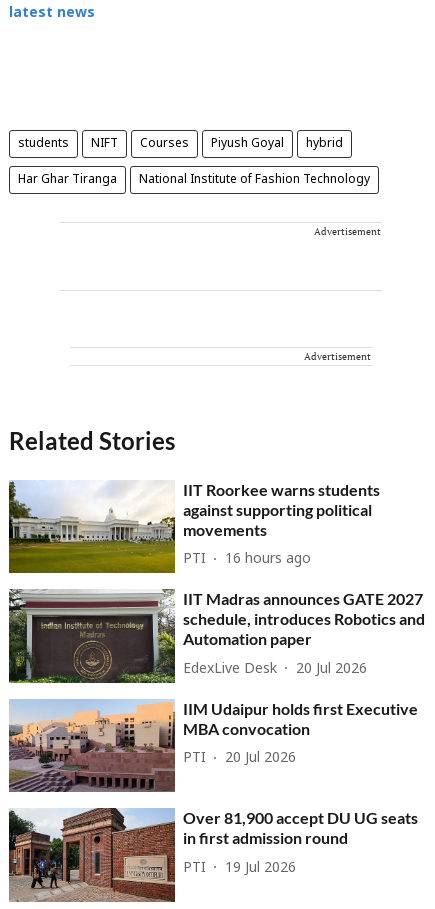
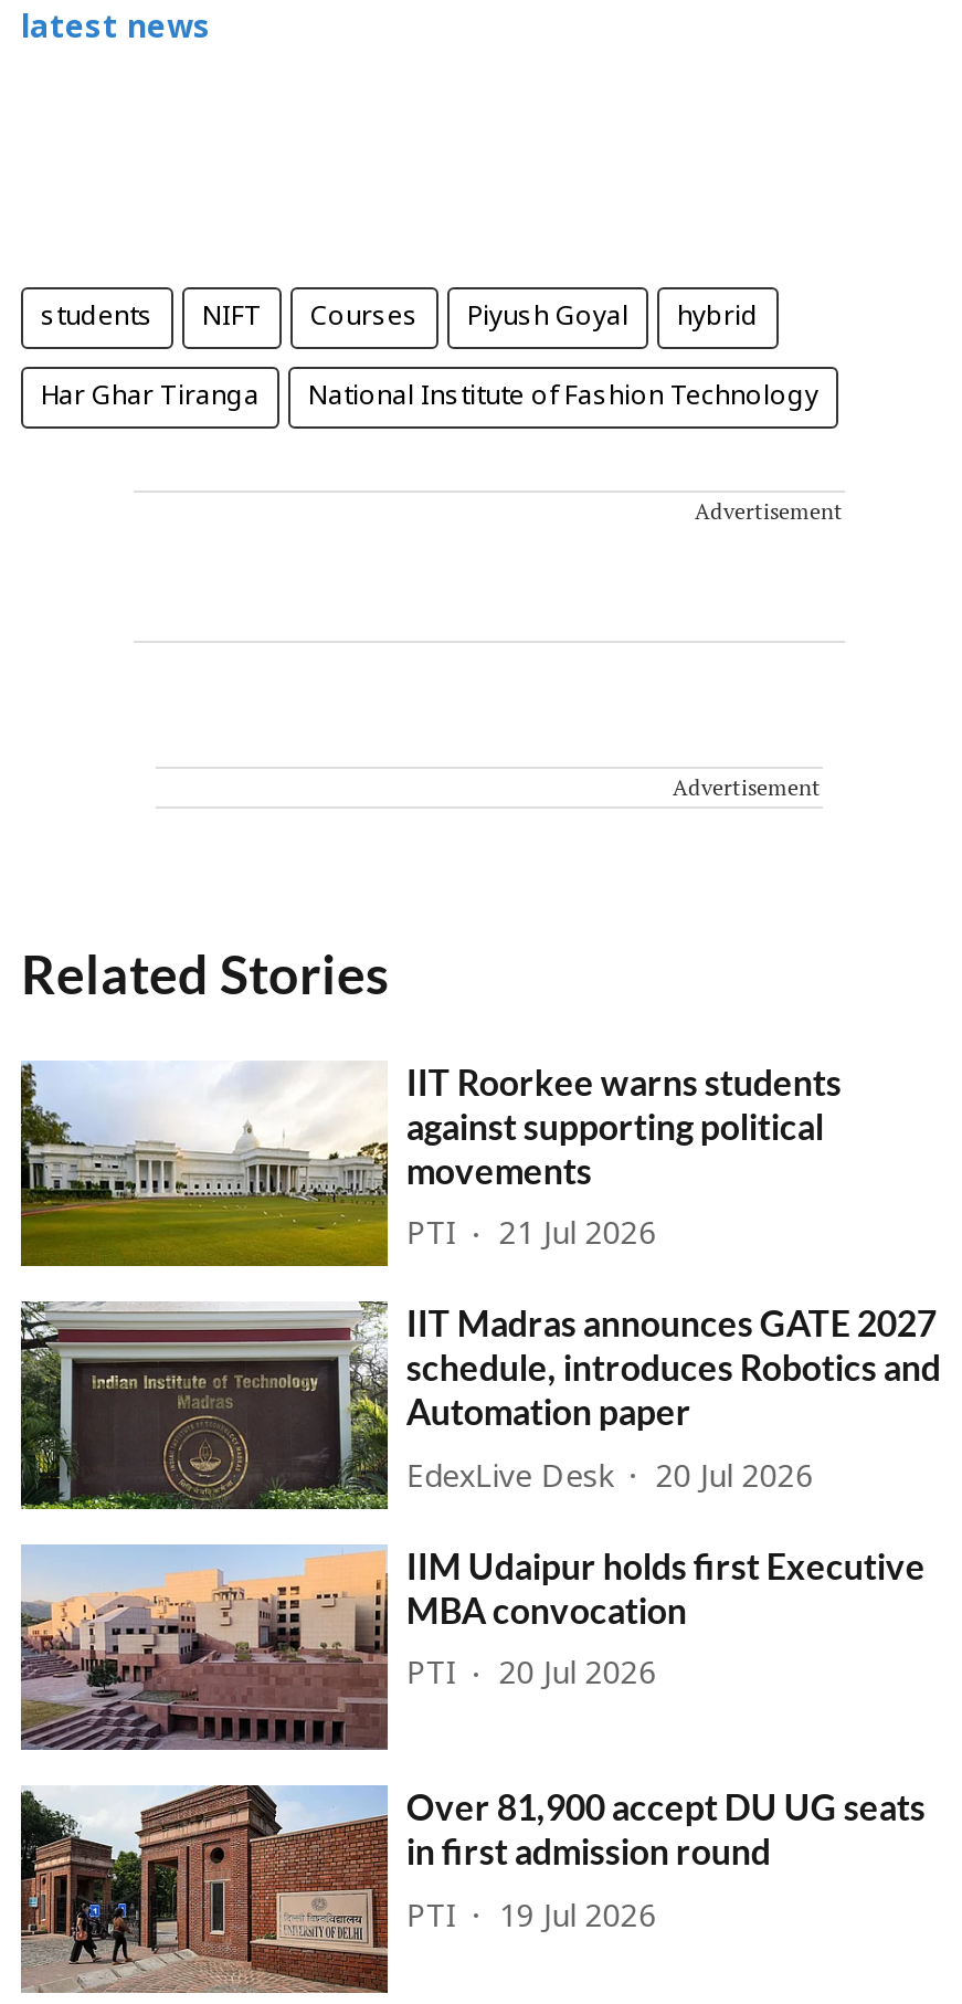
- PTI 16 hours ago
+ PTI 21 Jul 2026
